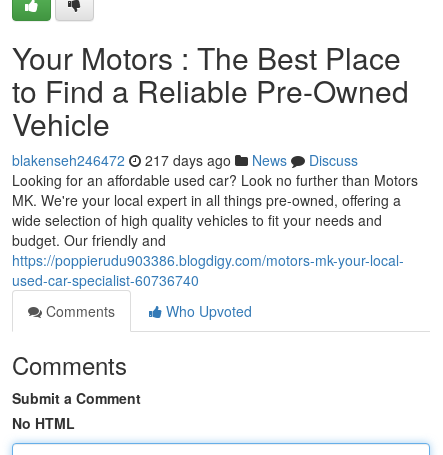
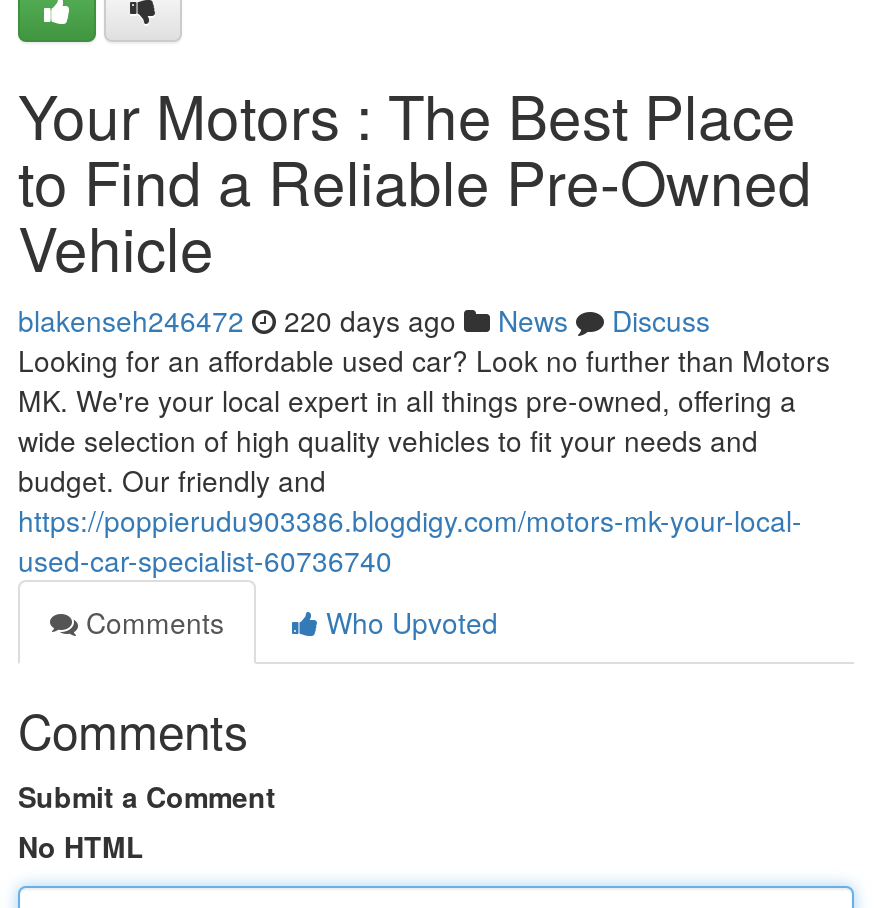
- blakenseh246472 217 days ago News Discuss
+ blakenseh246472 220 days ago News Discuss
